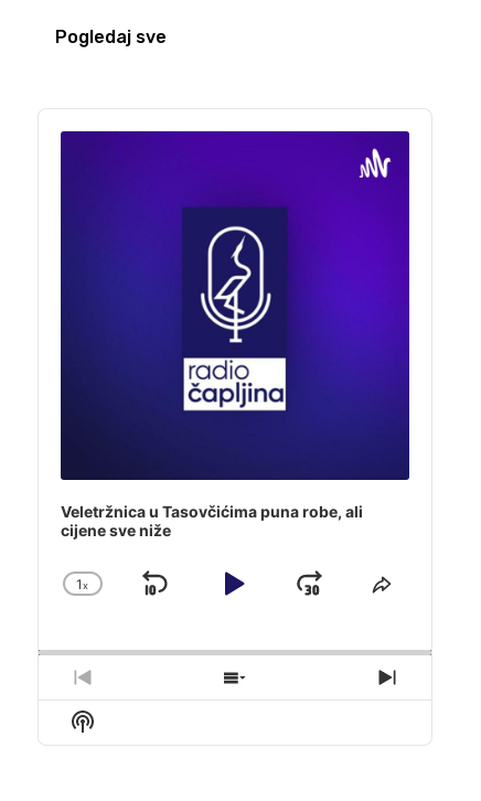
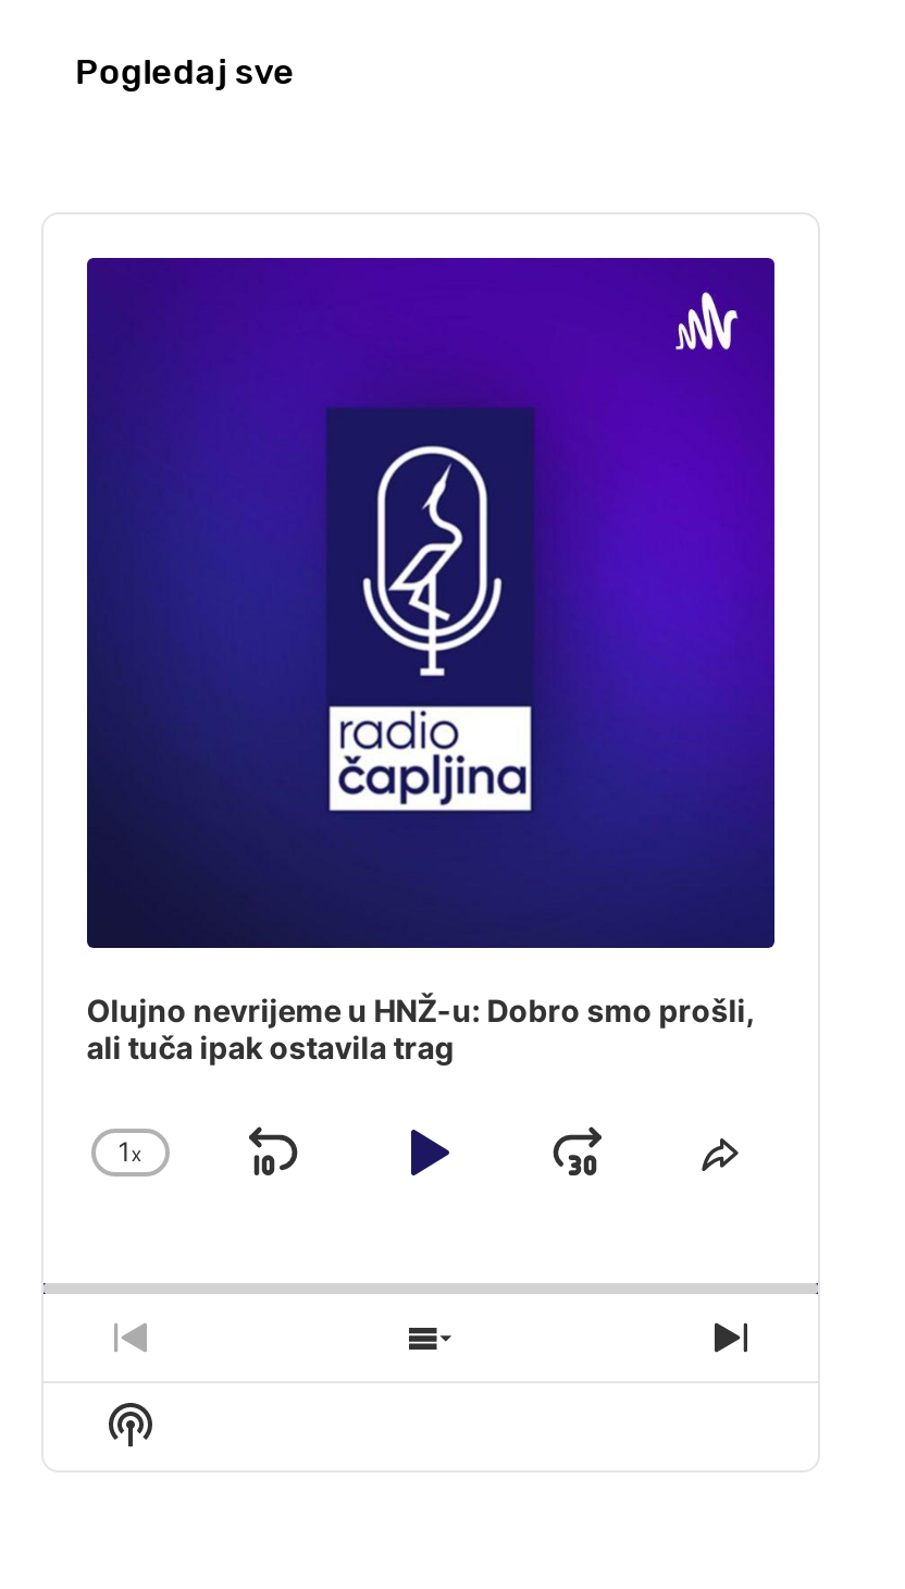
- Veletržnica u Tasovčićima puna robe, ali
- cijene sve niže
+ Olujno nevrijeme u HNŽ-u: Dobro smo prošli,
+ ali tuča ipak ostavila trag
